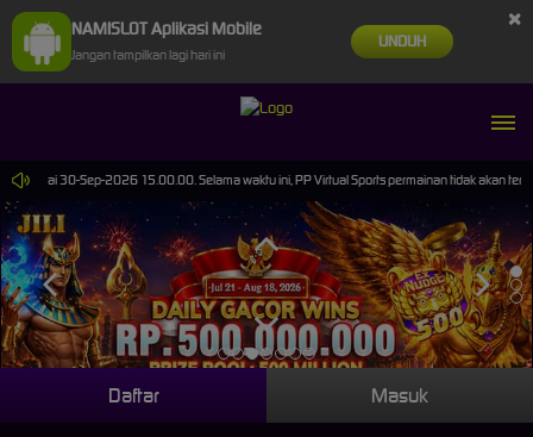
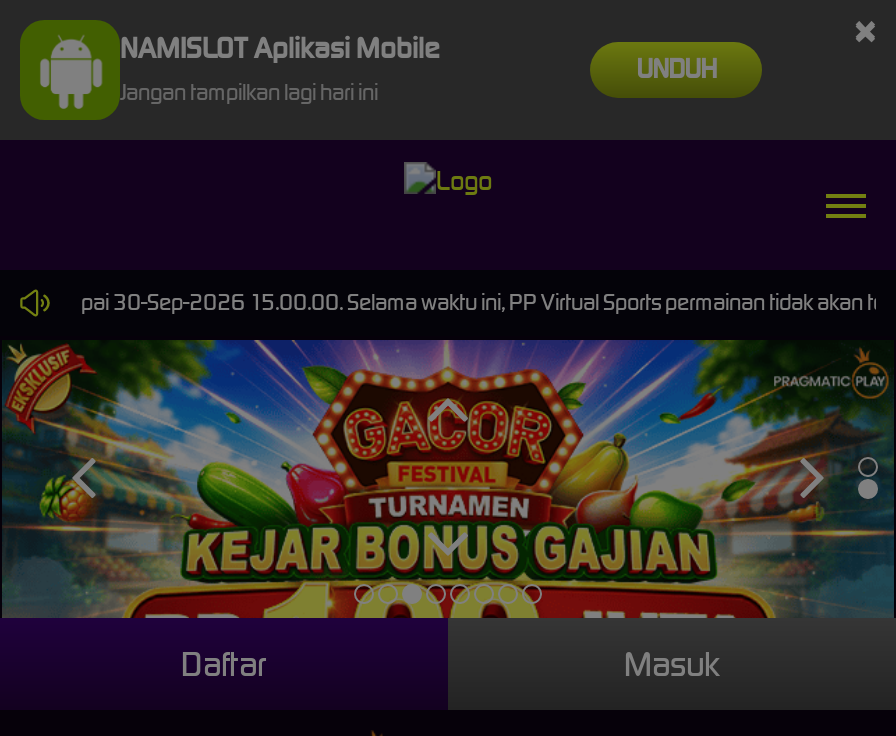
- [image]
+ [image]
